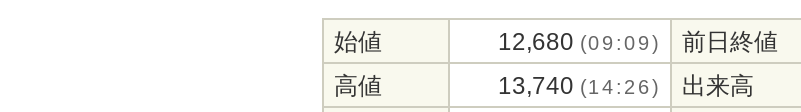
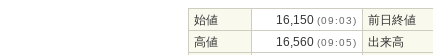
- 12,680 (09:09) 前日終値
+ 16,150 (09:03) 前日終値

- 13,740 (14:26) 出来高
+ 16,560 (09:05) 出来高
